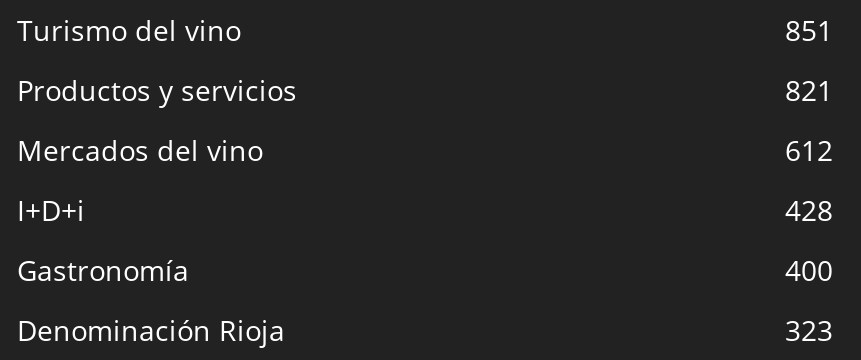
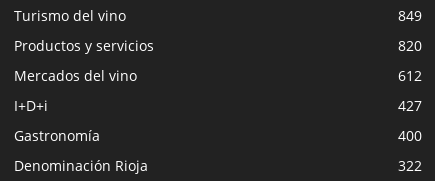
- 851
+ 849

- 821
+ 820

- 428
+ 427

- 323
+ 322
